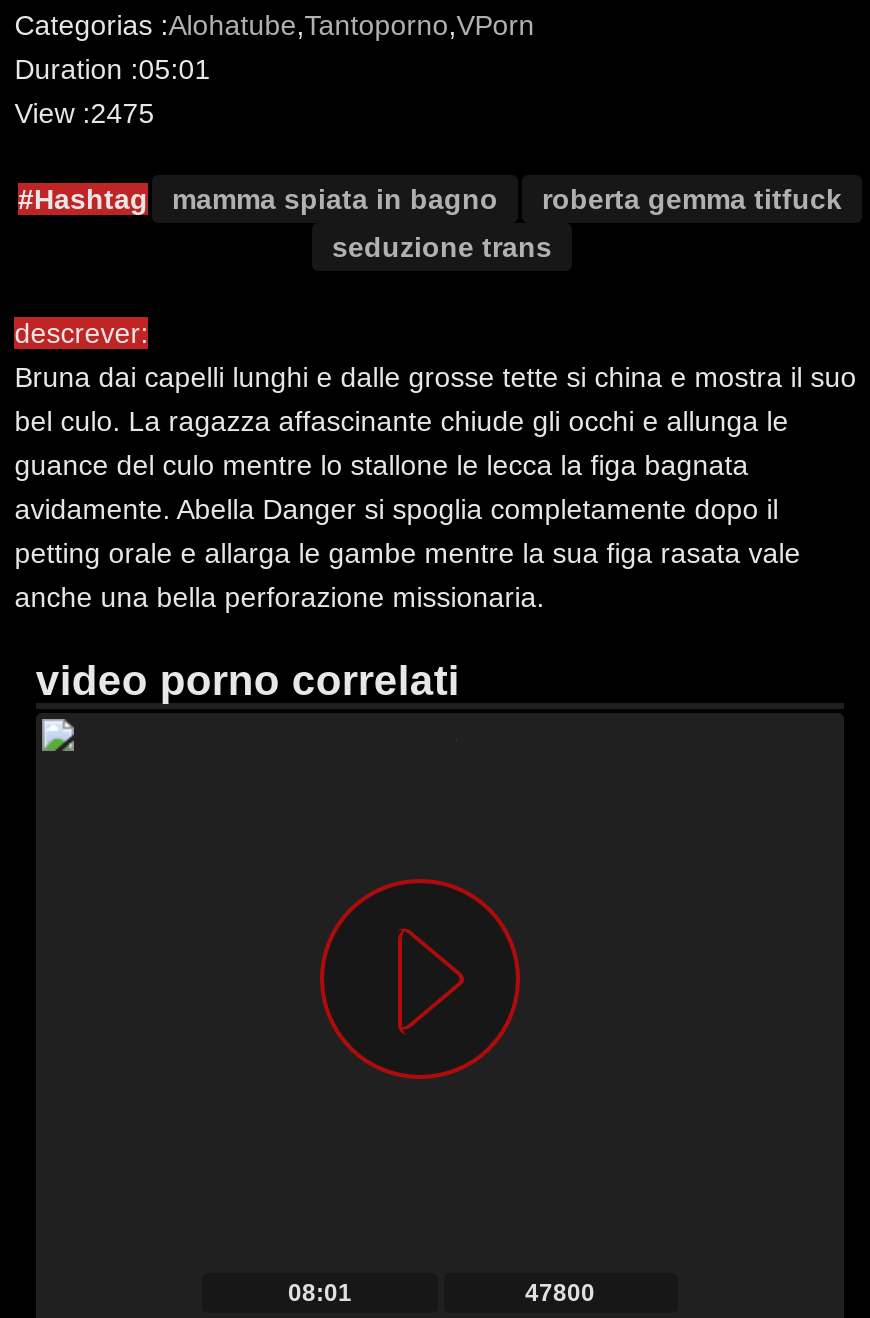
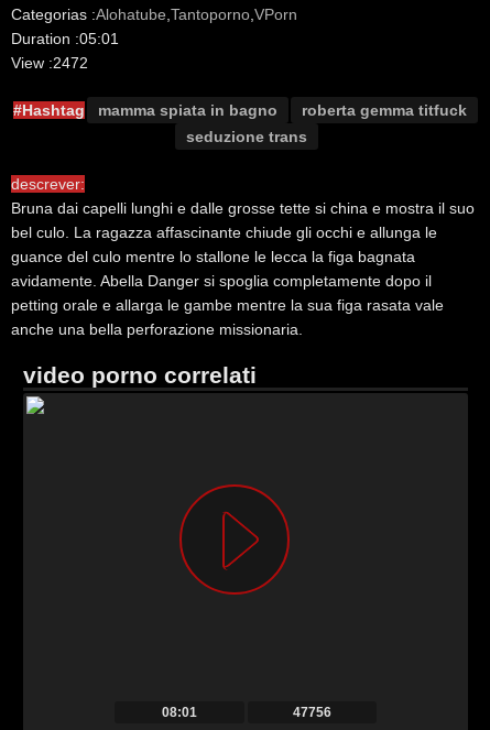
- View : 2475
+ View : 2472

- 47800
+ 47756
